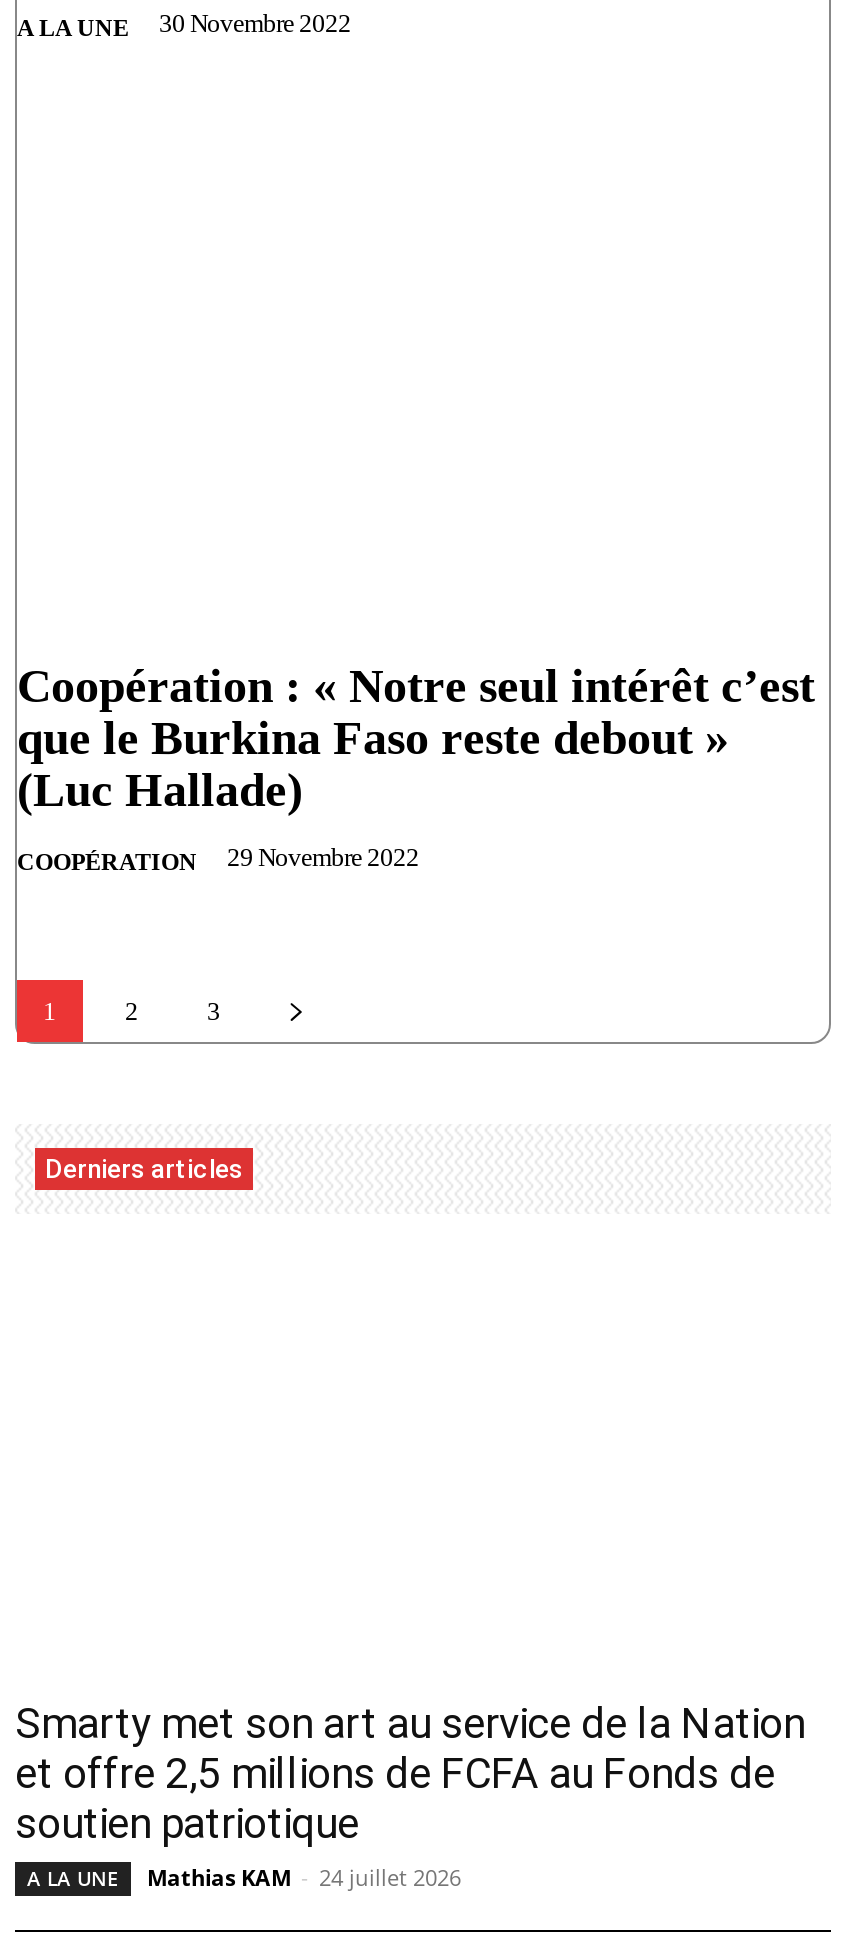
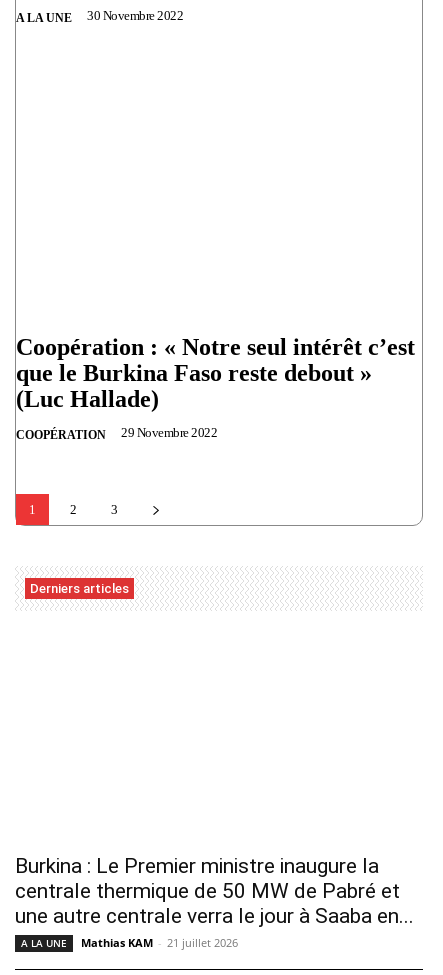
- Smarty met son art au service de la Nation
- et offre 2,5 millions de FCFA au Fonds de
- soutien patriotique
+ Burkina : Le Premier ministre inaugure la
+ centrale thermique de 50 MW de Pabré et
+ une autre centrale verra le jour à Saaba en...

- Mathias KAM - 24 juillet 2026
+ Mathias KAM - 21 juillet 2026
